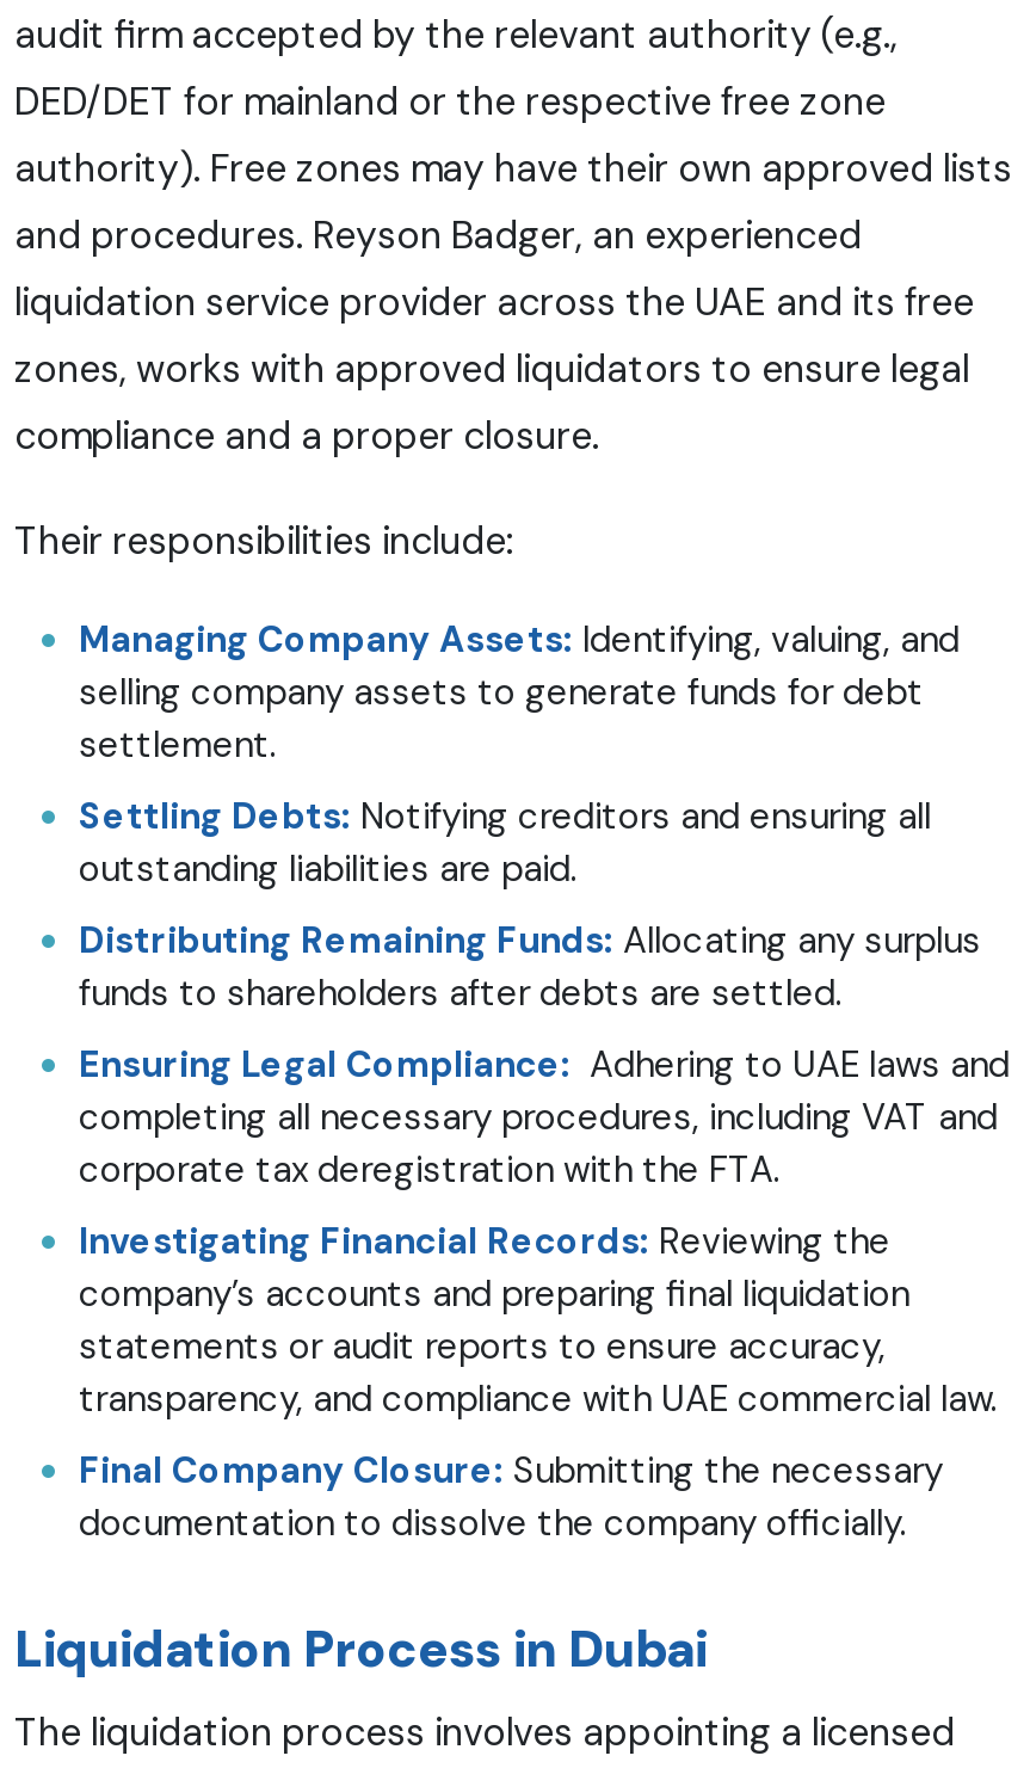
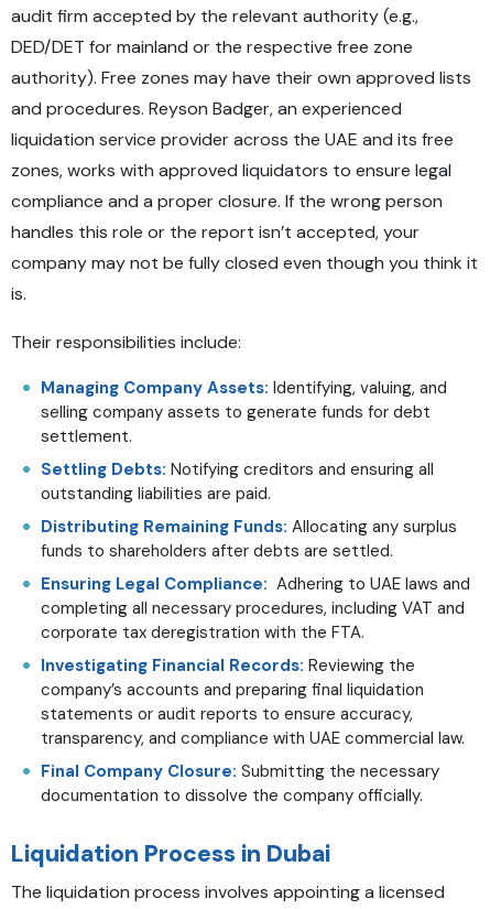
- compliance and a proper closure.
+ compliance and a proper closure. If the wrong person
+ handles this role or the report isn’t accepted, your
+ company may not be fully closed even though you think it
+ is.
